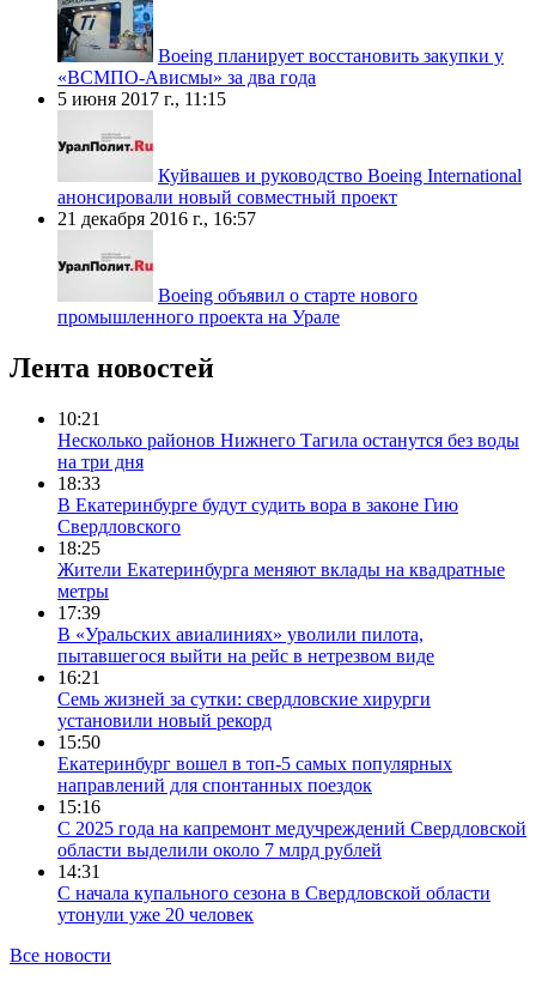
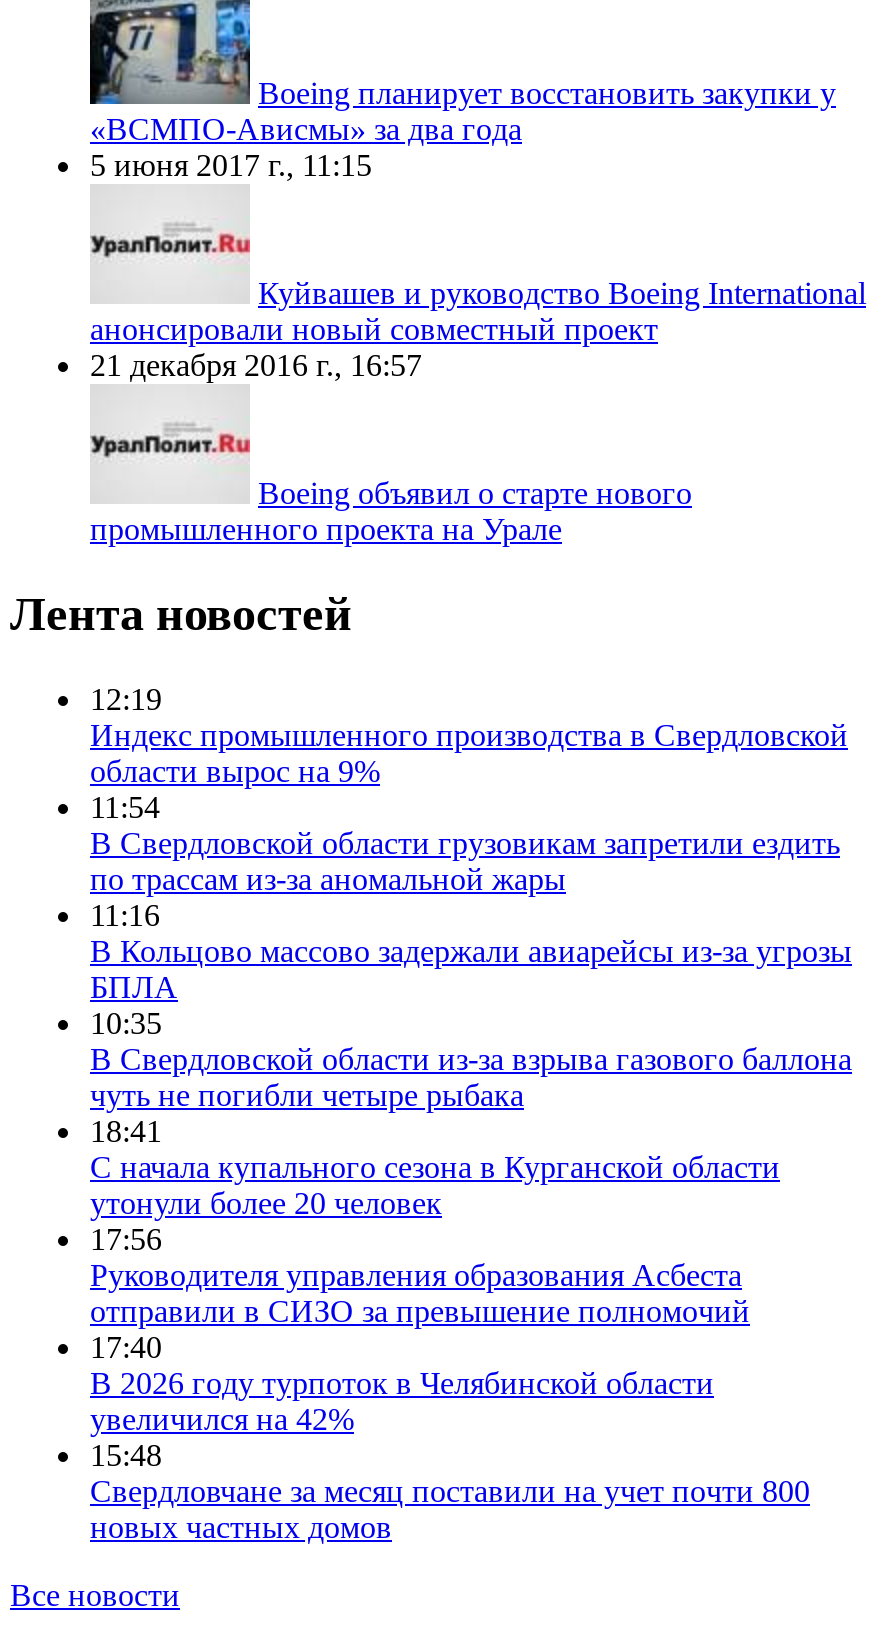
- 10:21
- Несколько районов Нижнего Тагила останутся без воды
- на три дня
- 18:33
- В Екатеринбурге будут судить вора в законе Гию
- Свердловского
- 18:25
- Жители Екатеринбурга меняют вклады на квадратные
- метры
- 17:39
- В «Уральских авиалиниях» уволили пилота,
- пытавшегося выйти на рейс в нетрезвом виде
- 16:21
- Семь жизней за сутки: свердловские хирурги
- установили новый рекорд
- 15:50
- Екатеринбург вошел в топ-5 самых популярных
- направлений для спонтанных поездок
- 15:16
- С 2025 года на капремонт медучреждений Свердловской
- области выделили около 7 млрд рублей
- 14:31
- С начала купального сезона в Свердловской области
- утонули уже 20 человек
+ 12:19
+ Индекс промышленного производства в Свердловской
+ области вырос на 9%
+ 11:54
+ В Свердловской области грузовикам запретили ездить
+ по трассам из-за аномальной жары
+ 11:16
+ В Кольцово массово задержали авиарейсы из-за угрозы
+ БПЛА
+ 10:35
+ В Свердловской области из-за взрыва газового баллона
+ чуть не погибли четыре рыбака
+ 18:41
+ С начала купального сезона в Курганской области
+ утонули более 20 человек
+ 17:56
+ Руководителя управления образования Асбеста
+ отправили в СИЗО за превышение полномочий
+ 17:40
+ В 2026 году турпоток в Челябинской области
+ увеличился на 42%
+ 15:48
+ Свердловчане за месяц поставили на учет почти 800
+ новых частных домов
